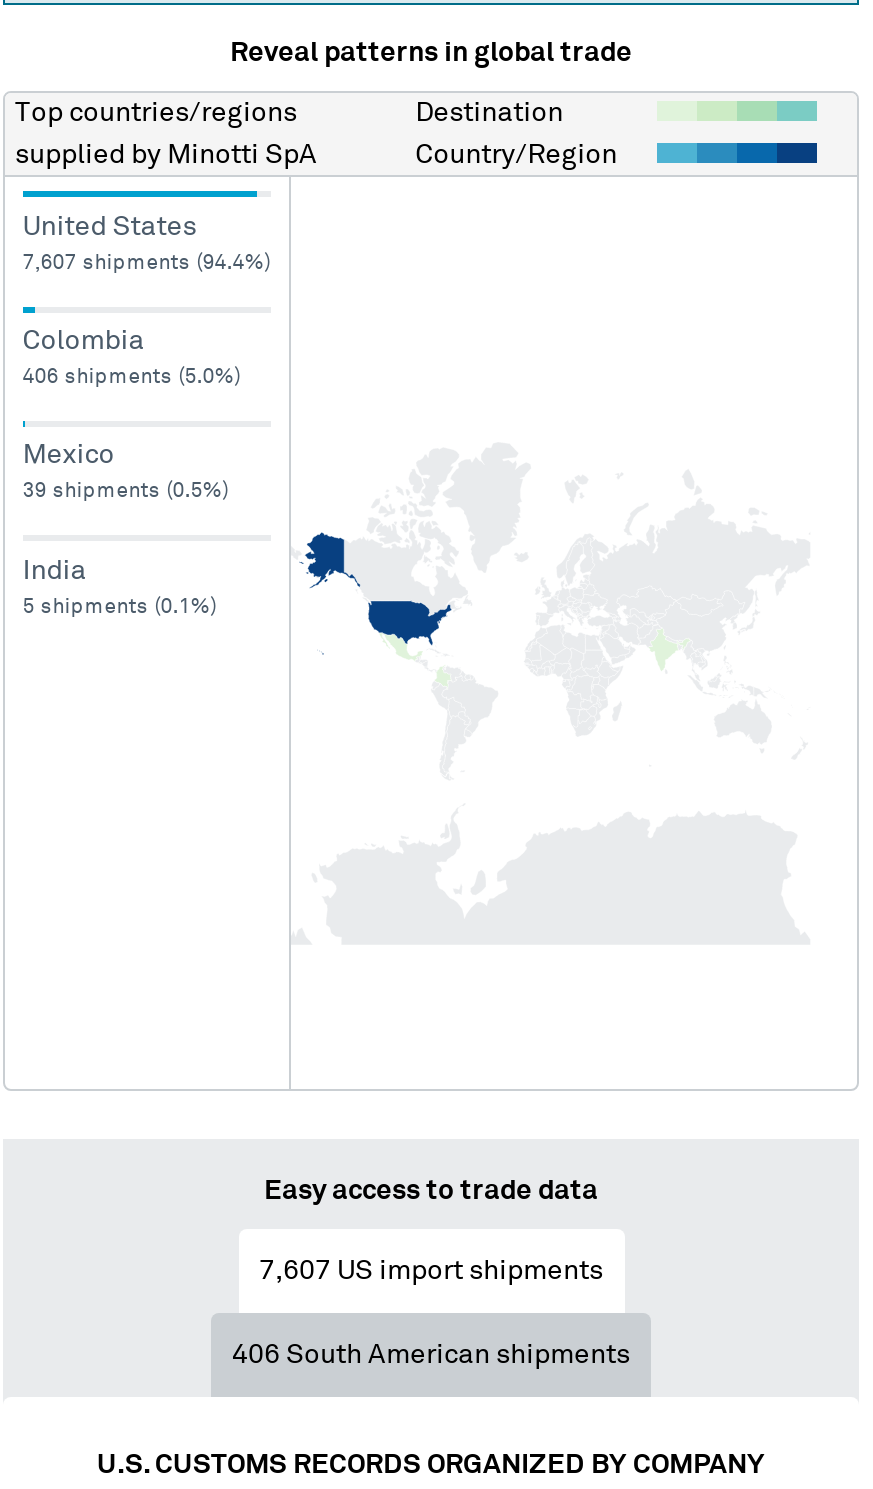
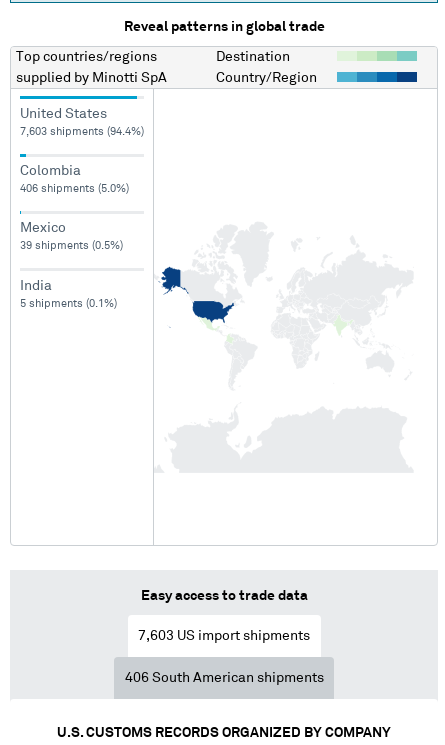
- 7,607 shipments (94.4%)
+ 7,603 shipments (94.4%)

- 7,607 US import shipments
+ 7,603 US import shipments
